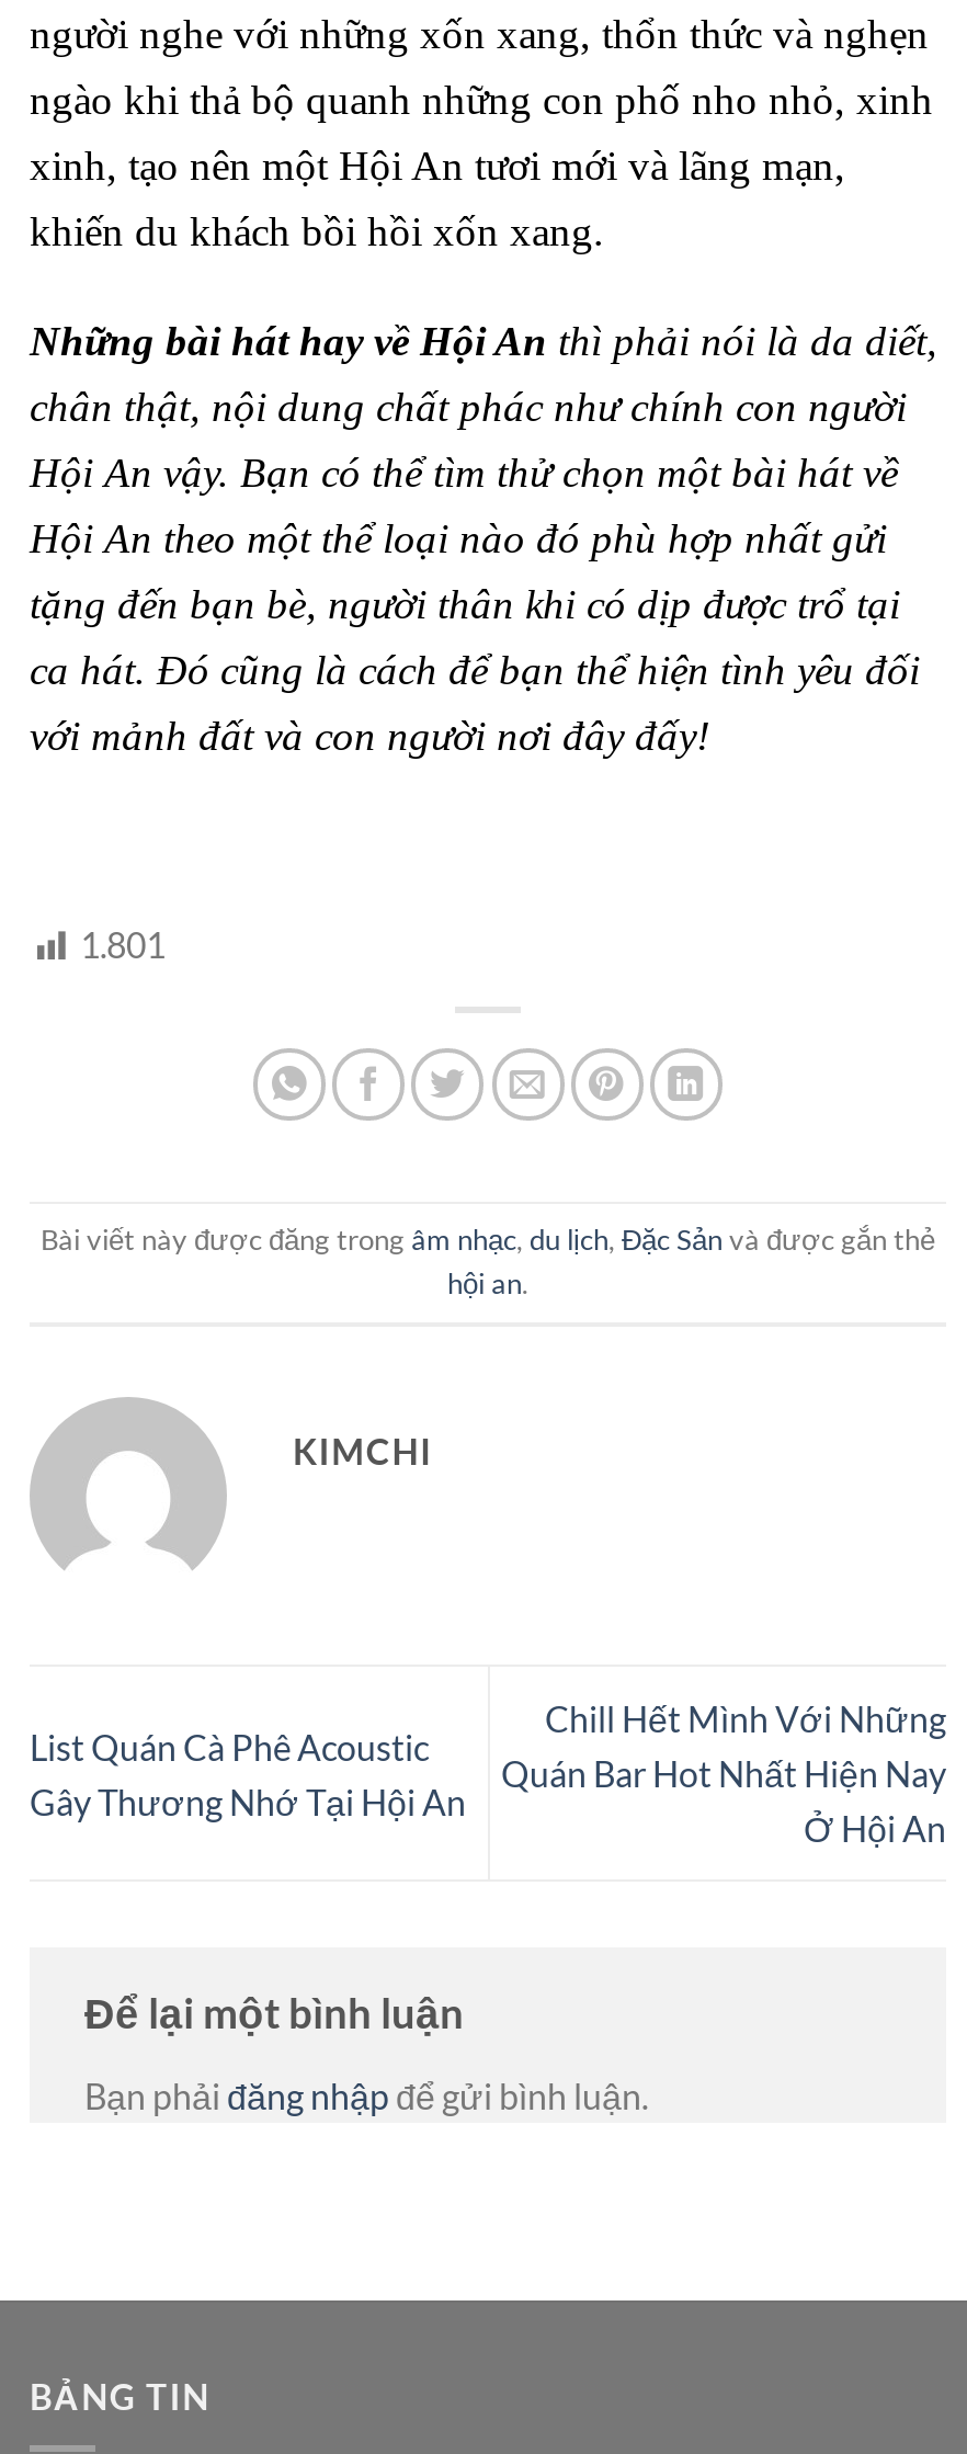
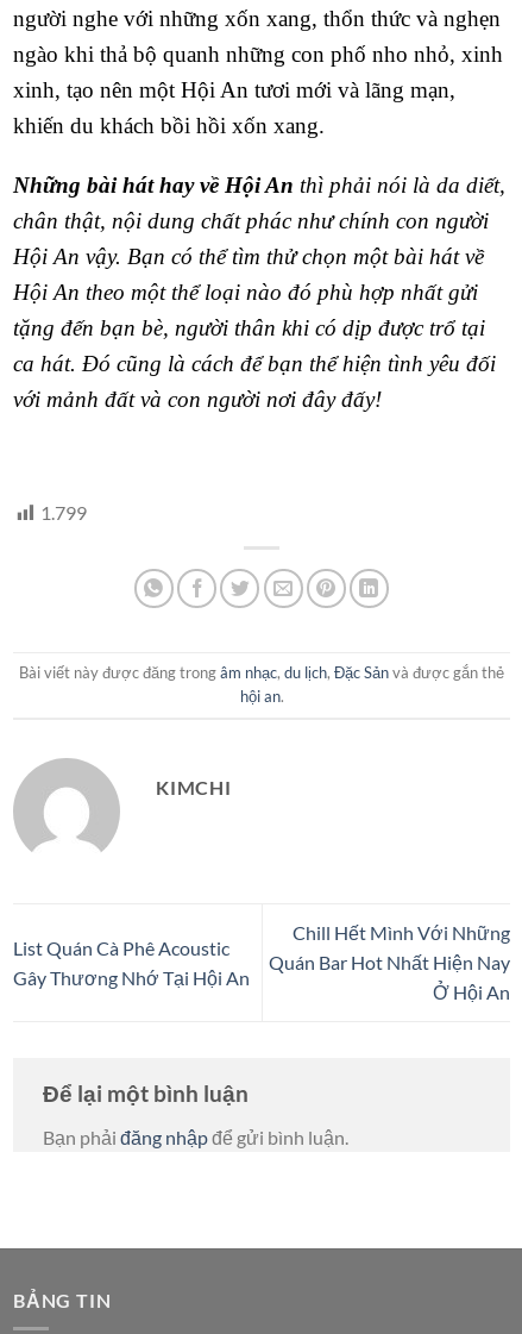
- 1.801
+ 1.799
